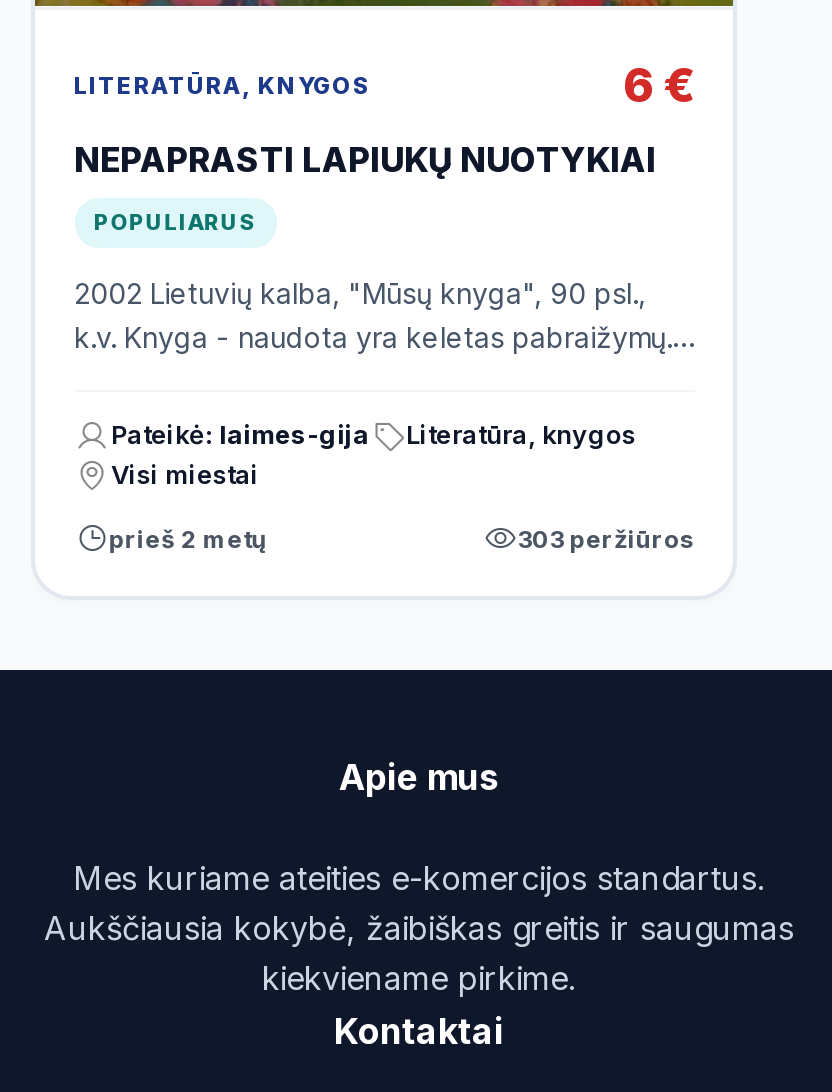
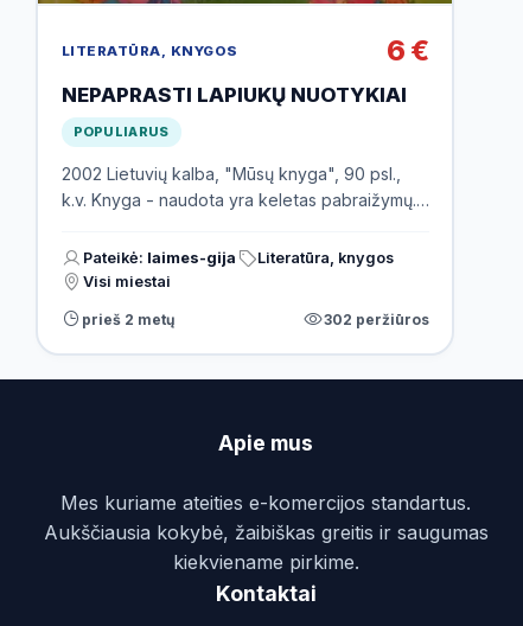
- 303 peržiūros
+ 302 peržiūros
